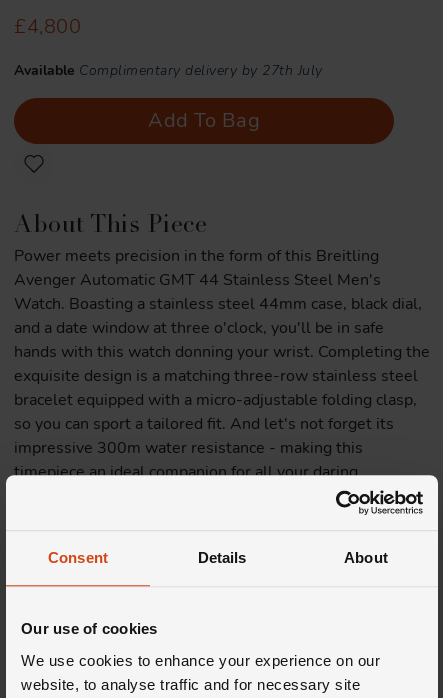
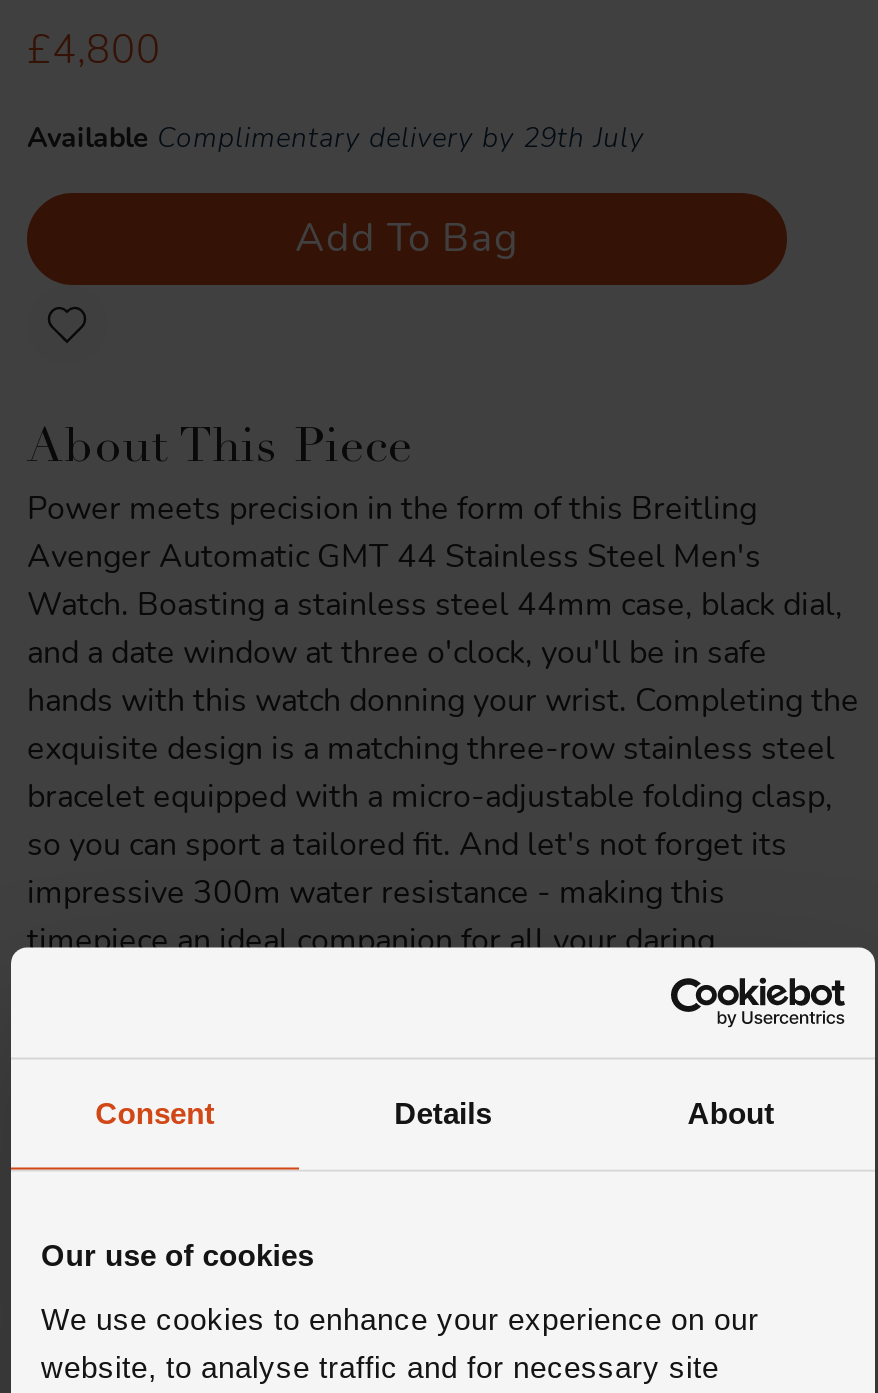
- Available Complimentary delivery by 27th July
+ Available Complimentary delivery by 29th July
